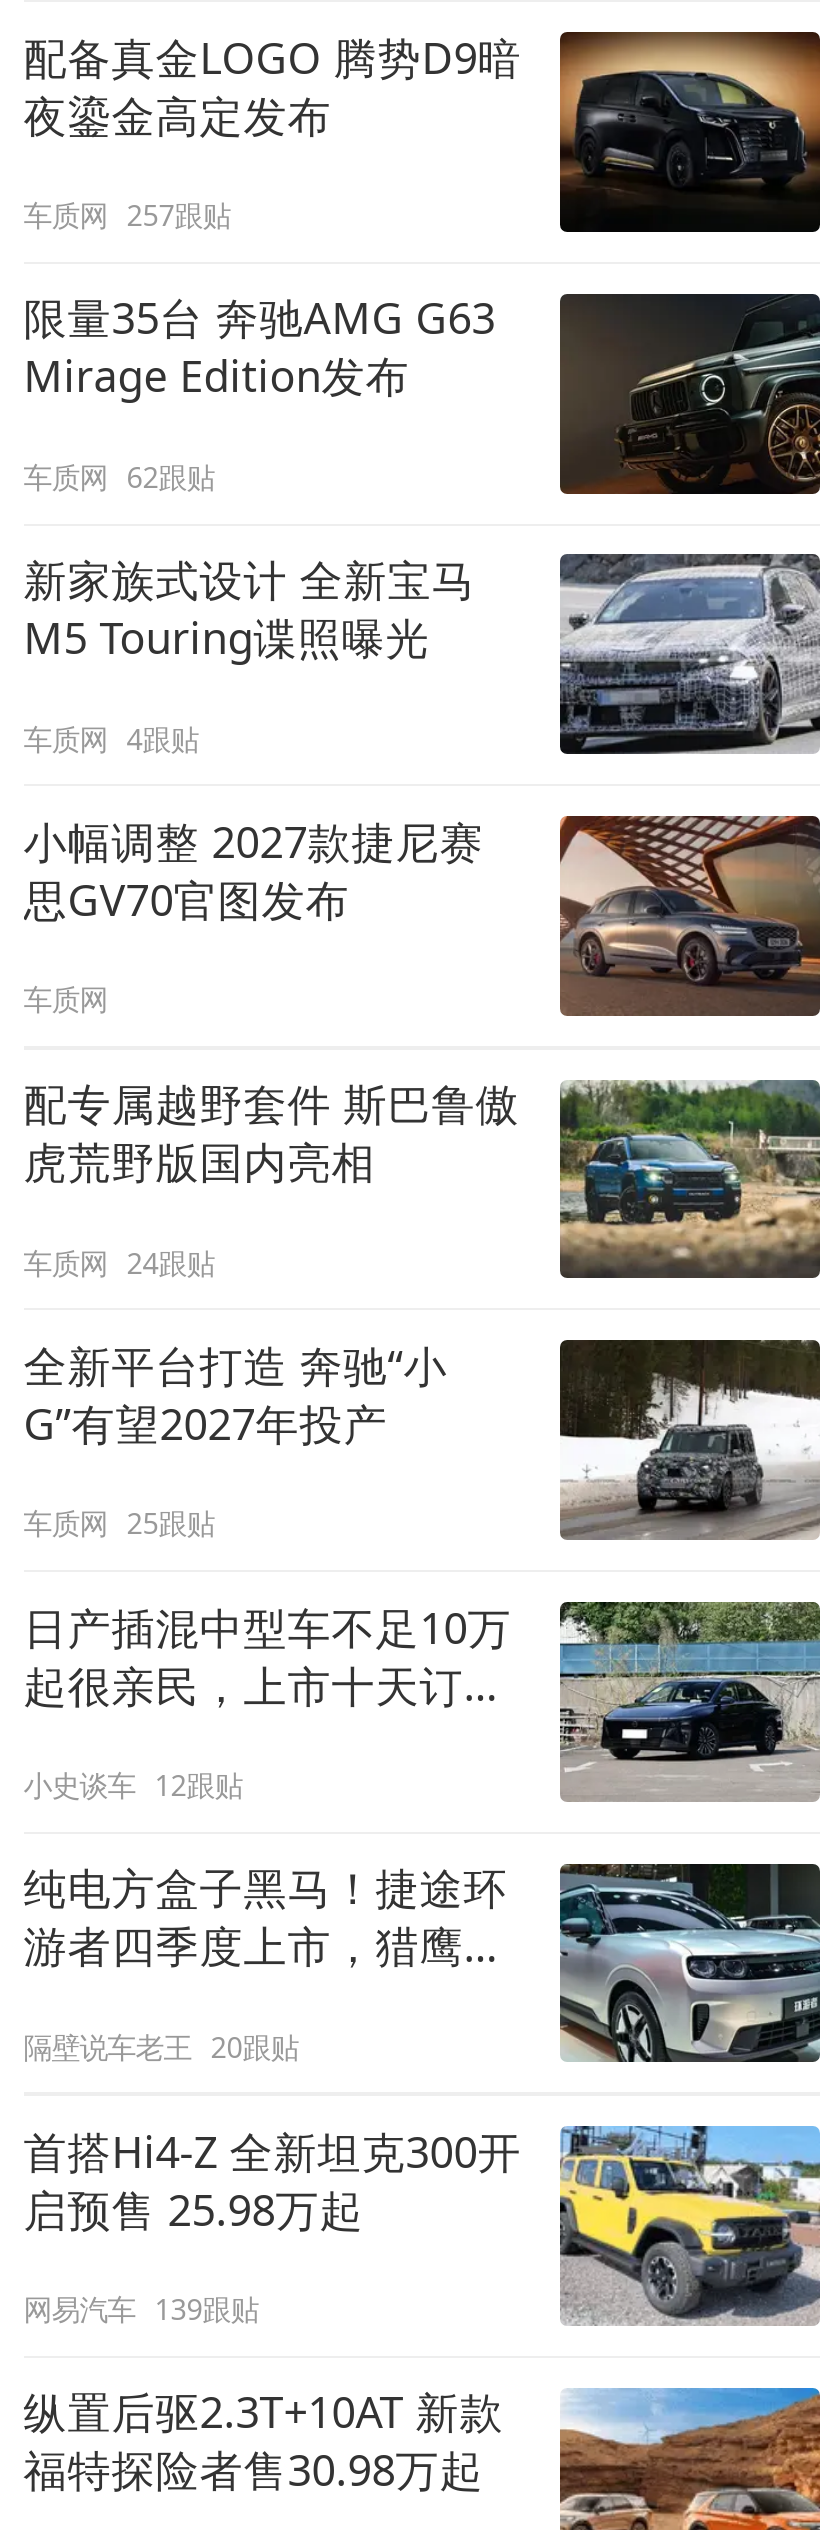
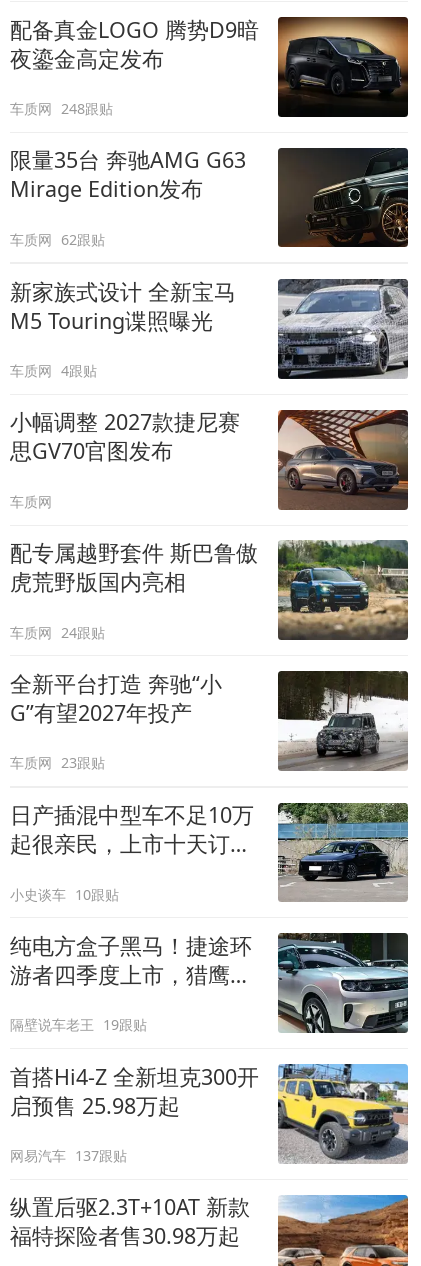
- 车质网 257跟贴
+ 车质网 248跟贴

- 车质网 25跟贴
+ 车质网 23跟贴

- 小史谈车 12跟贴
+ 小史谈车 10跟贴

- 隔壁说车老王 20跟贴
+ 隔壁说车老王 19跟贴

- 网易汽车 139跟贴
+ 网易汽车 137跟贴
